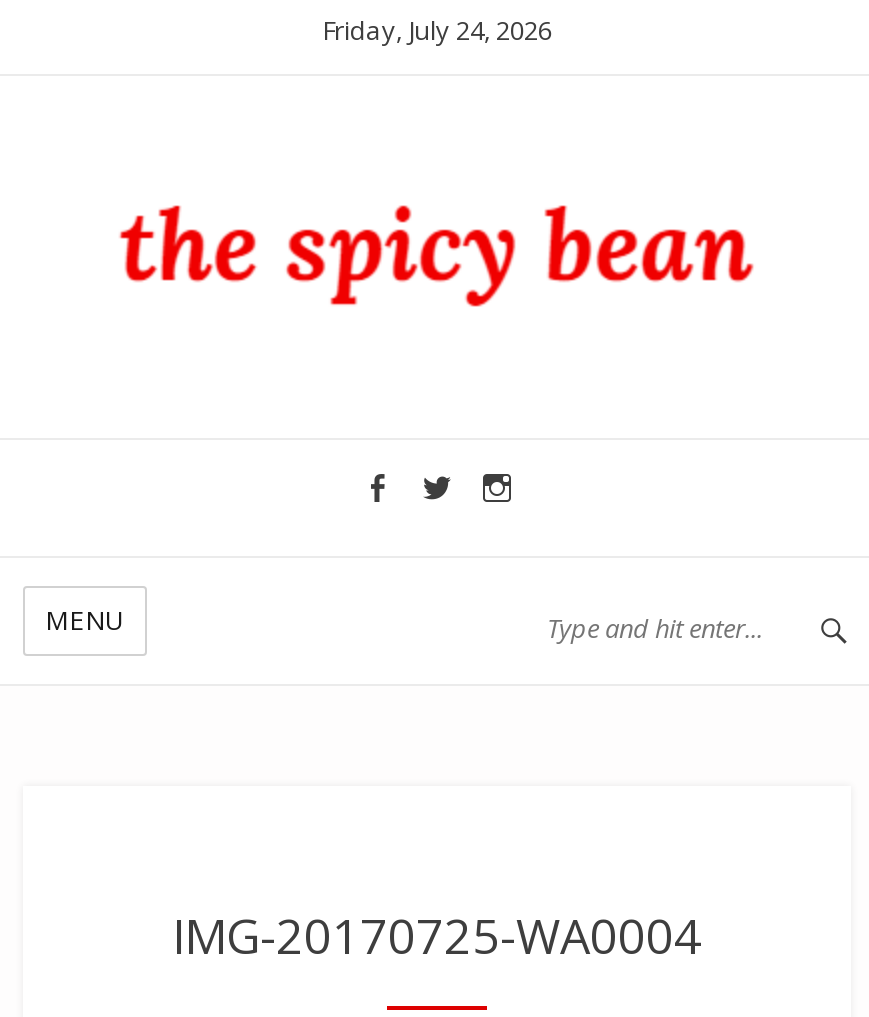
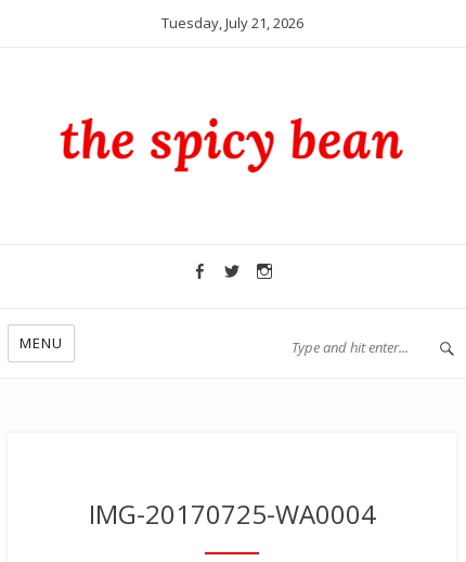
- Friday, July 24, 2026
+ Tuesday, July 21, 2026
